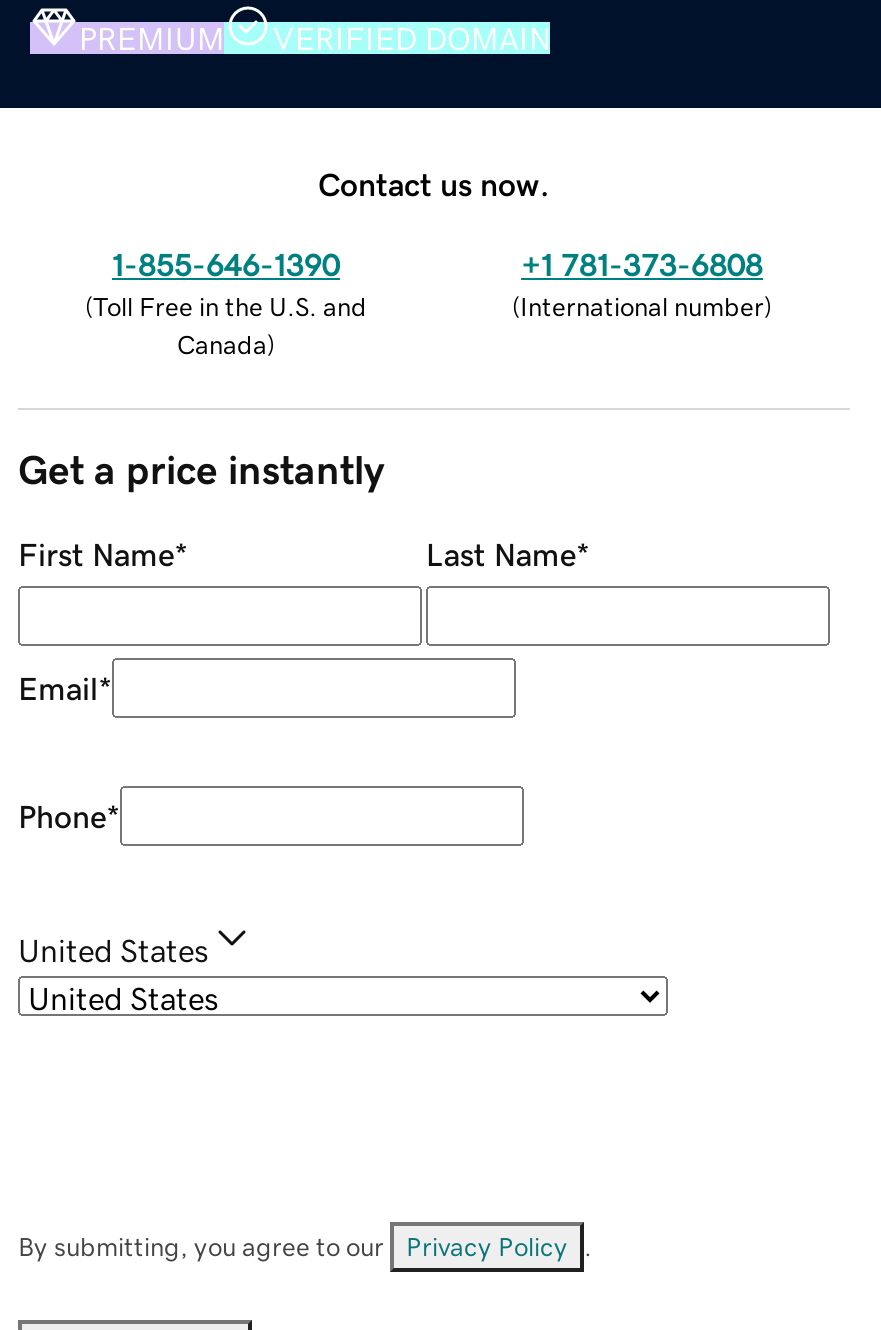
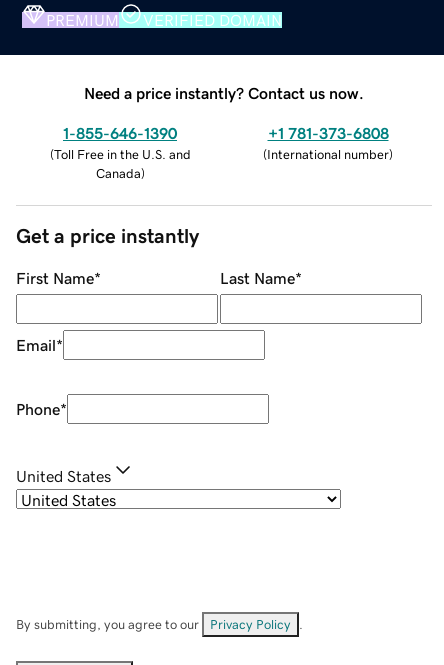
- Contact us now.
+ Need a price instantly? Contact us now.
